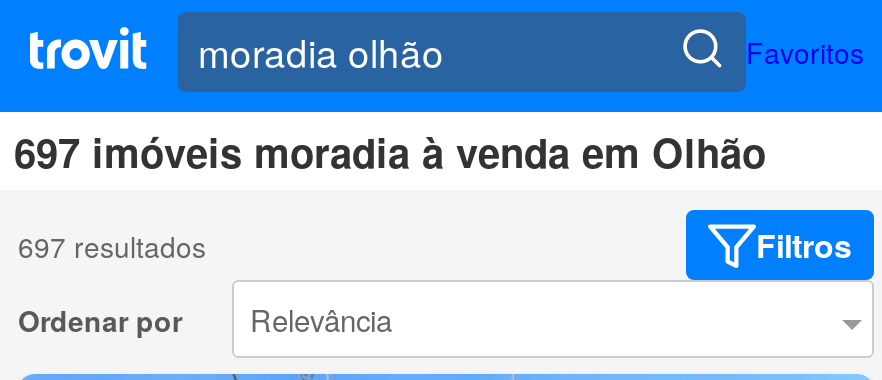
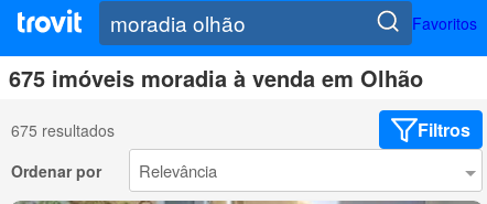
- 697 imóveis moradia à venda em Olhão
+ 675 imóveis moradia à venda em Olhão

- 697 resultados
+ 675 resultados
